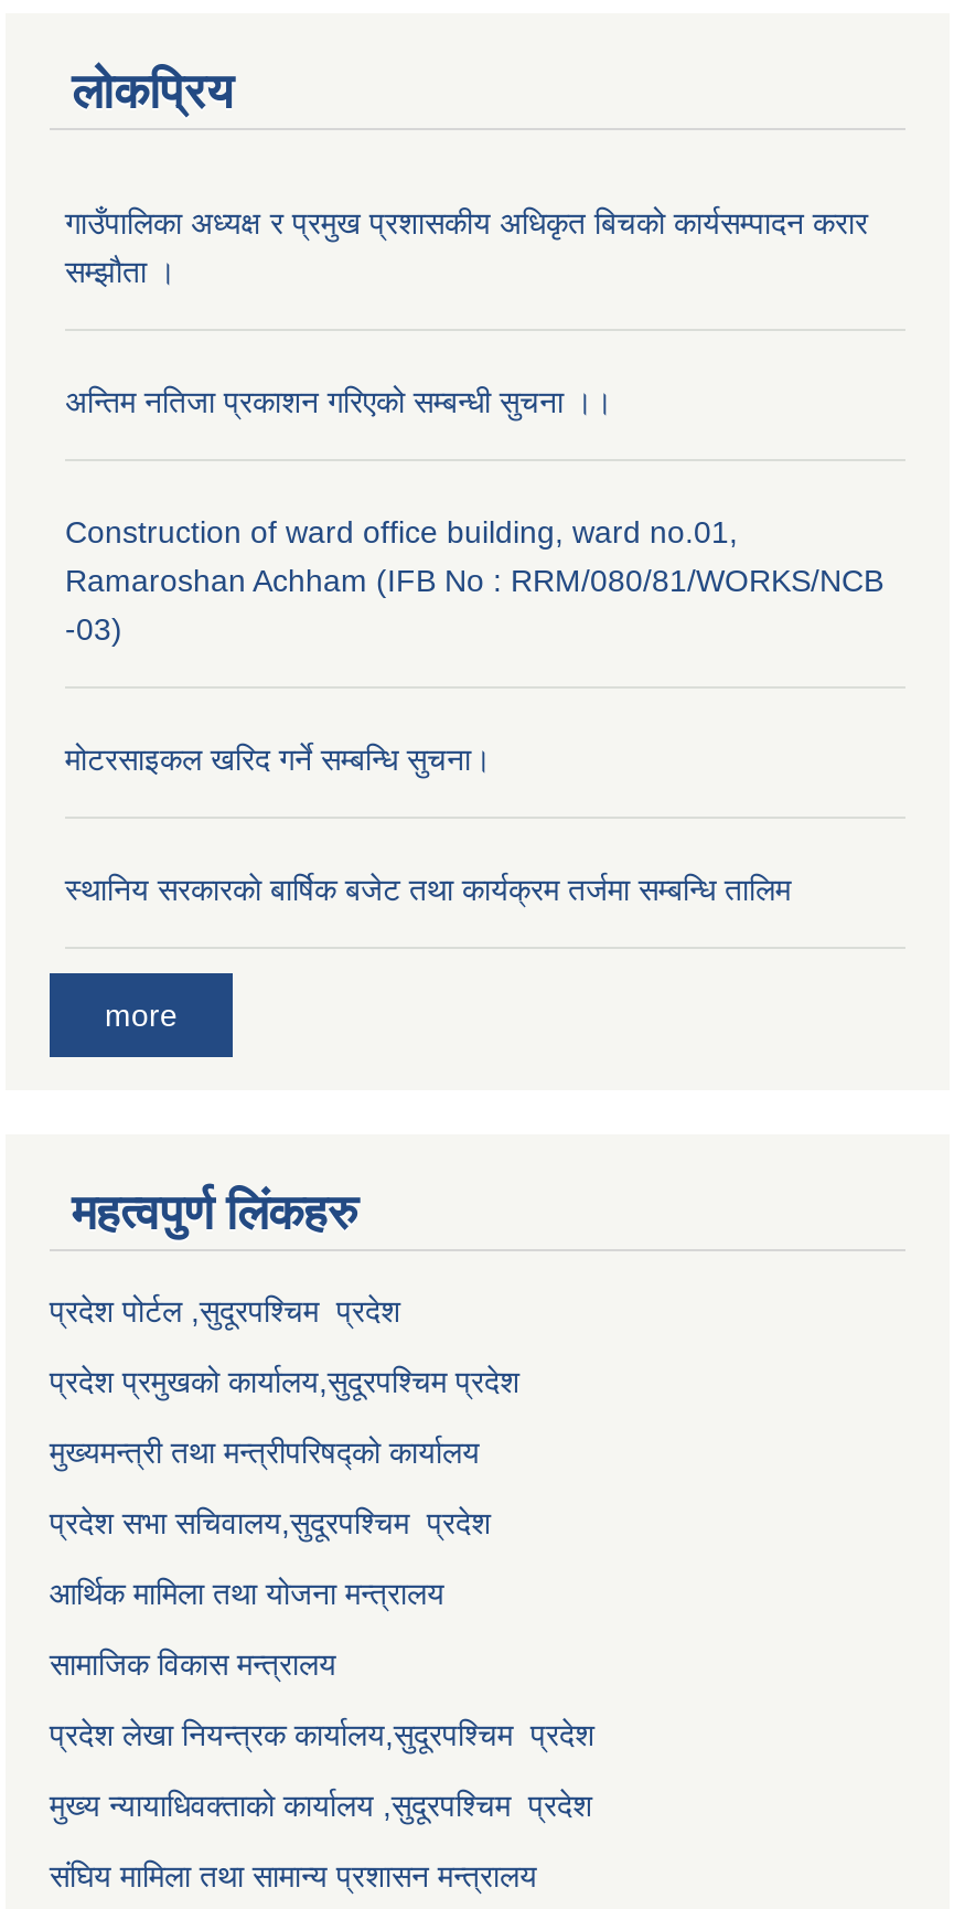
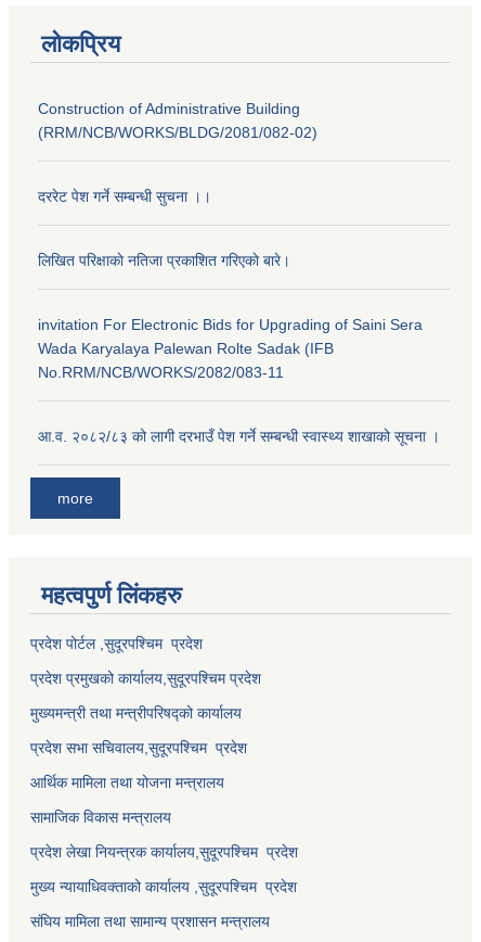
- गाउँपालिका अध्यक्ष र प्रमुख प्रशासकीय अधिकृत बिचको कार्यसम्पादन करार
- सम्झौता ।
+ Construction of Administrative Building
+ (RRM/NCB/WORKS/BLDG/2081/082-02)

- अन्तिम नतिजा प्रकाशन गरिएको सम्बन्धी सुचना ।।
+ दररेट पेश गर्ने सम्बन्धी सुचना ।।

- Construction of ward office building, ward no.01,
- Ramaroshan Achham (IFB No : RRM/080/81/WORKS/NCB
- -03)
+ लिखित परिक्षाकाे नतिजा प्रकाशित गरिएकाे बारे।

- मोटरसाइकल खरिद गर्ने सम्बन्धि सुचना।
+ invitation For Electronic Bids for Upgrading of Saini Sera
+ Wada Karyalaya Palewan Rolte Sadak (IFB
+ No.RRM/NCB/WORKS/2082/083-11

- स्थानिय सरकारकाे बार्षिक बजेट तथा कार्यक्रम तर्जमा सम्बन्धि तालिम
+ आ.व. २०८२/८३ को लागी दरभाउँ पेश गर्ने सम्बन्धी स्वास्थ्य शाखाको सूचना ।
